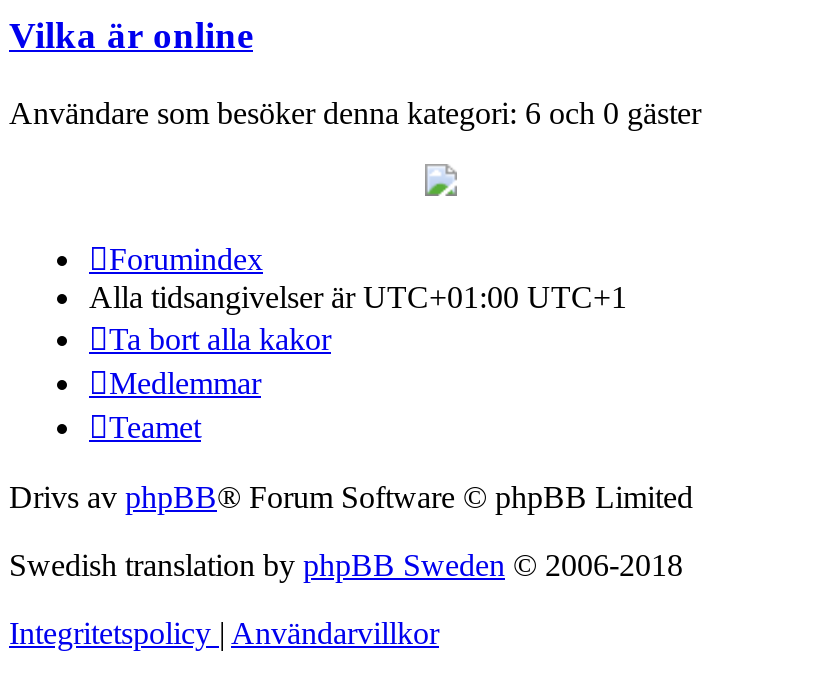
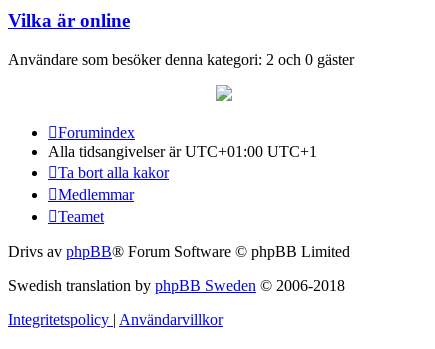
- Användare som besöker denna kategori: 6 och 0 gäster
+ Användare som besöker denna kategori: 2 och 0 gäster
